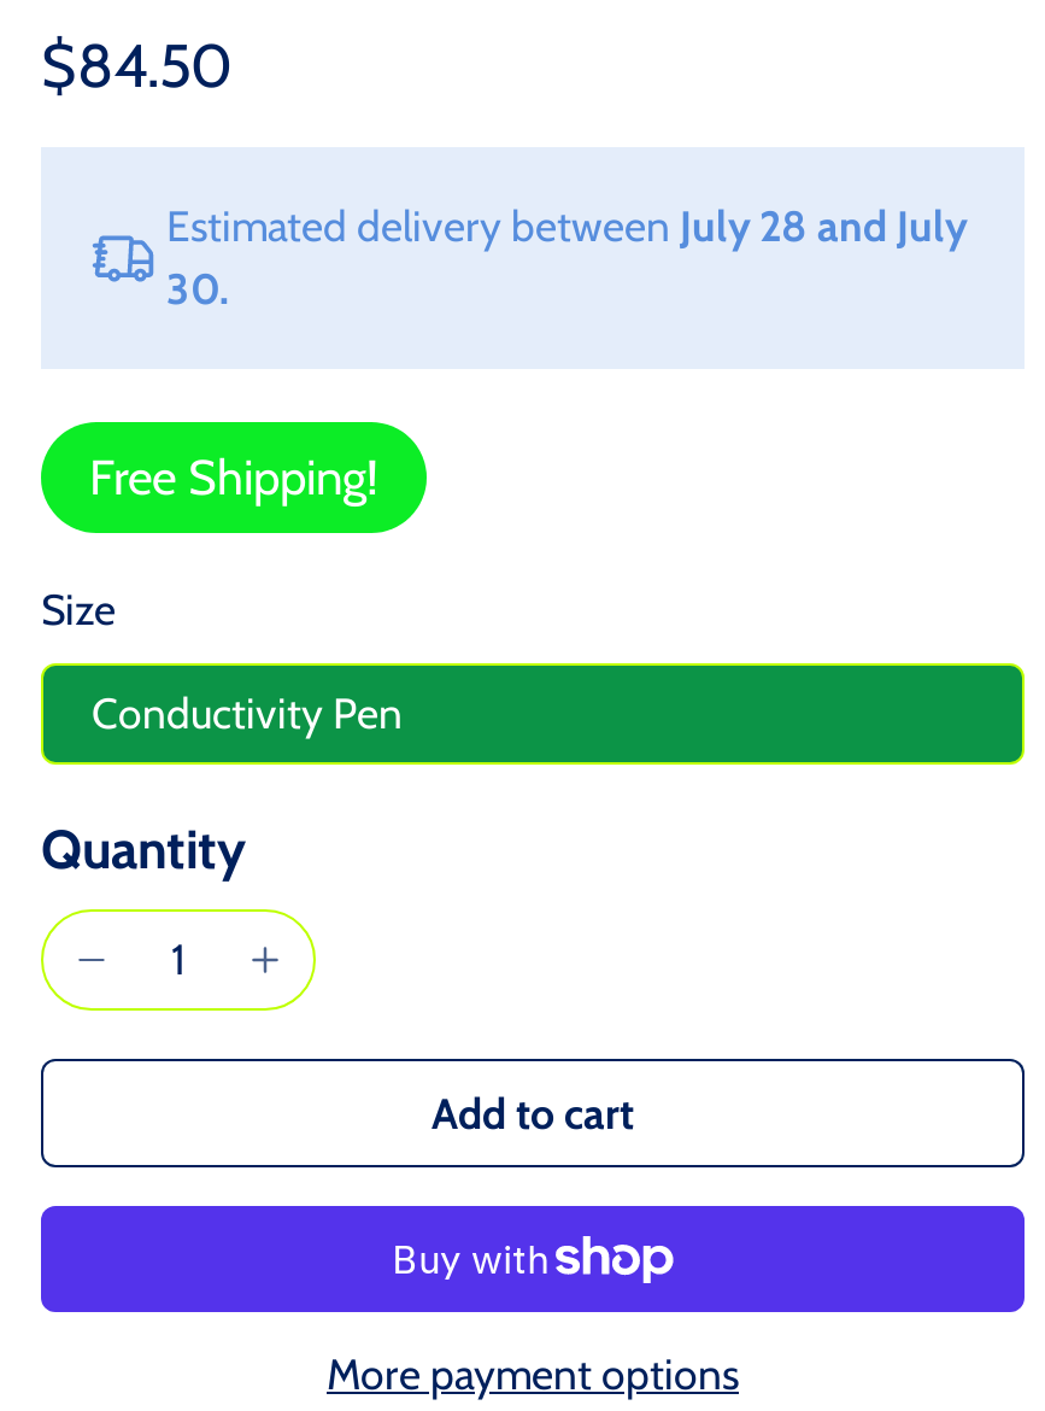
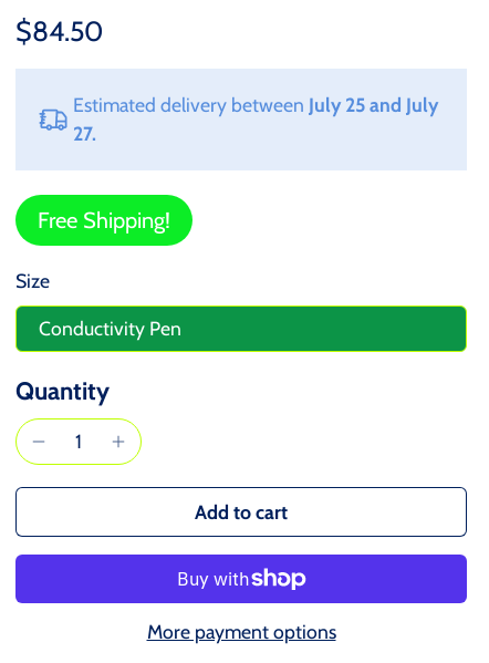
- Estimated delivery between July 28 and July
+ Estimated delivery between July 25 and July

- 30.
+ 27.
